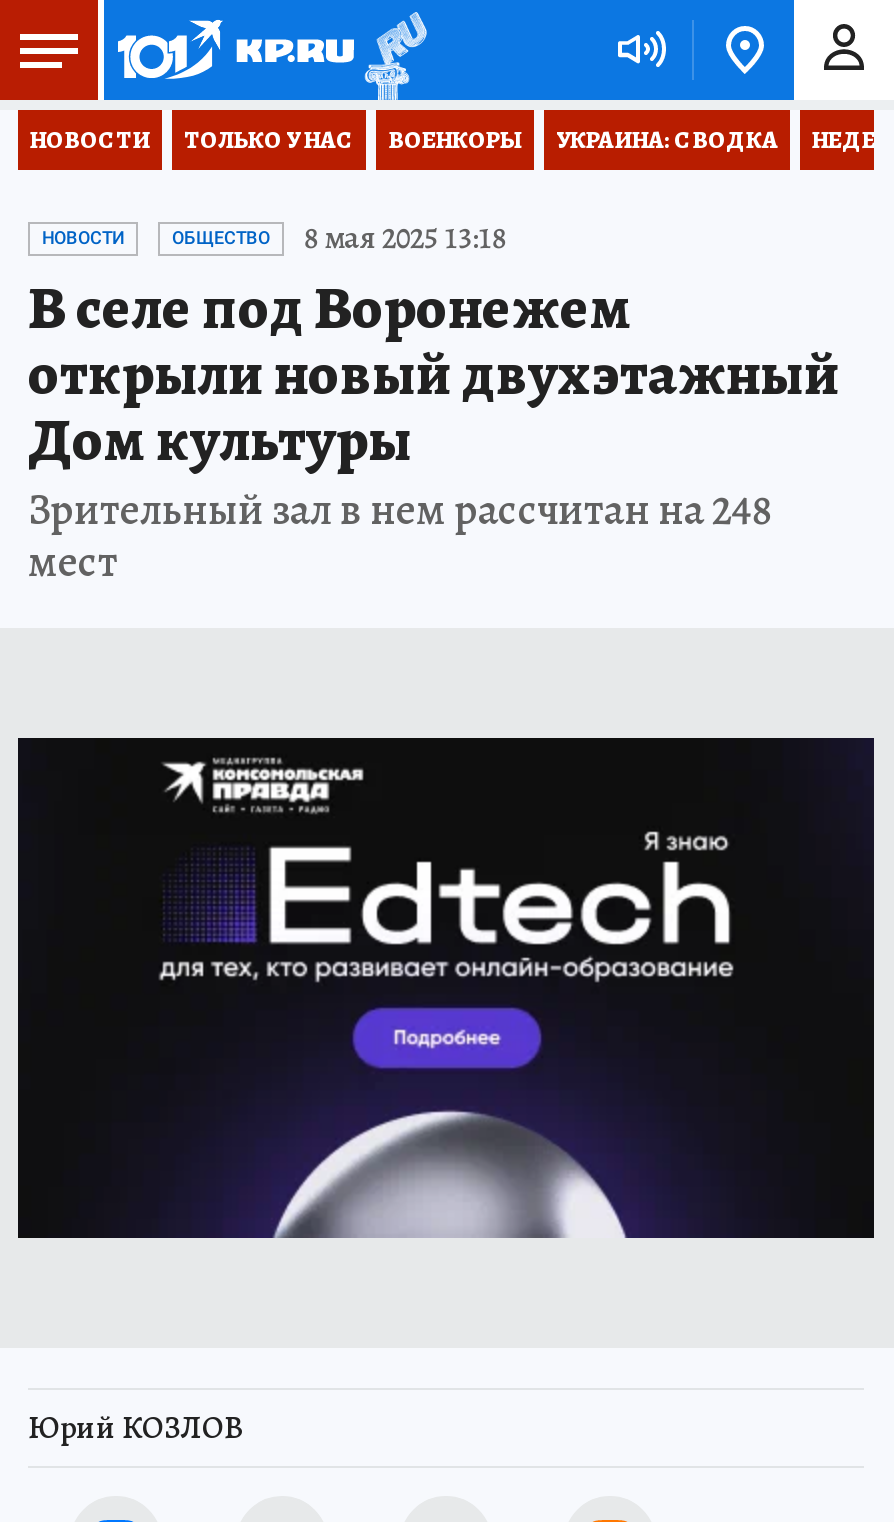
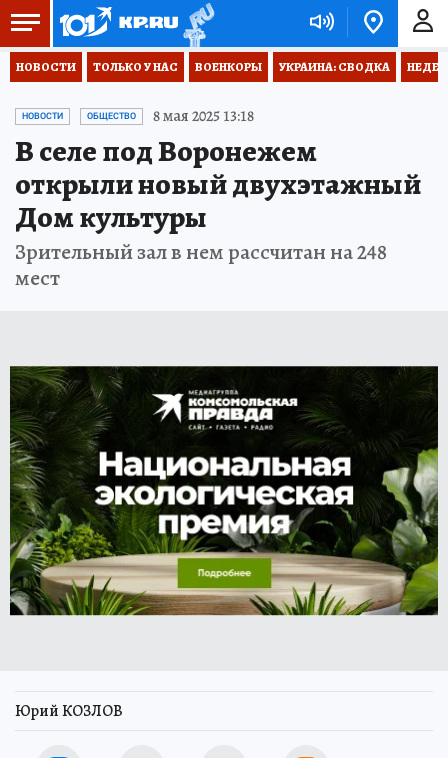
- [image]
+ [image]
